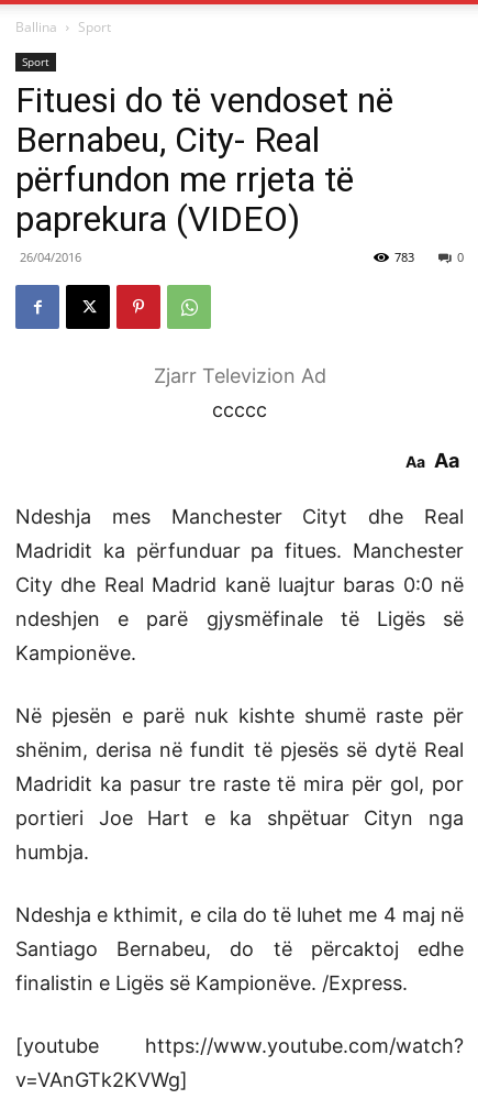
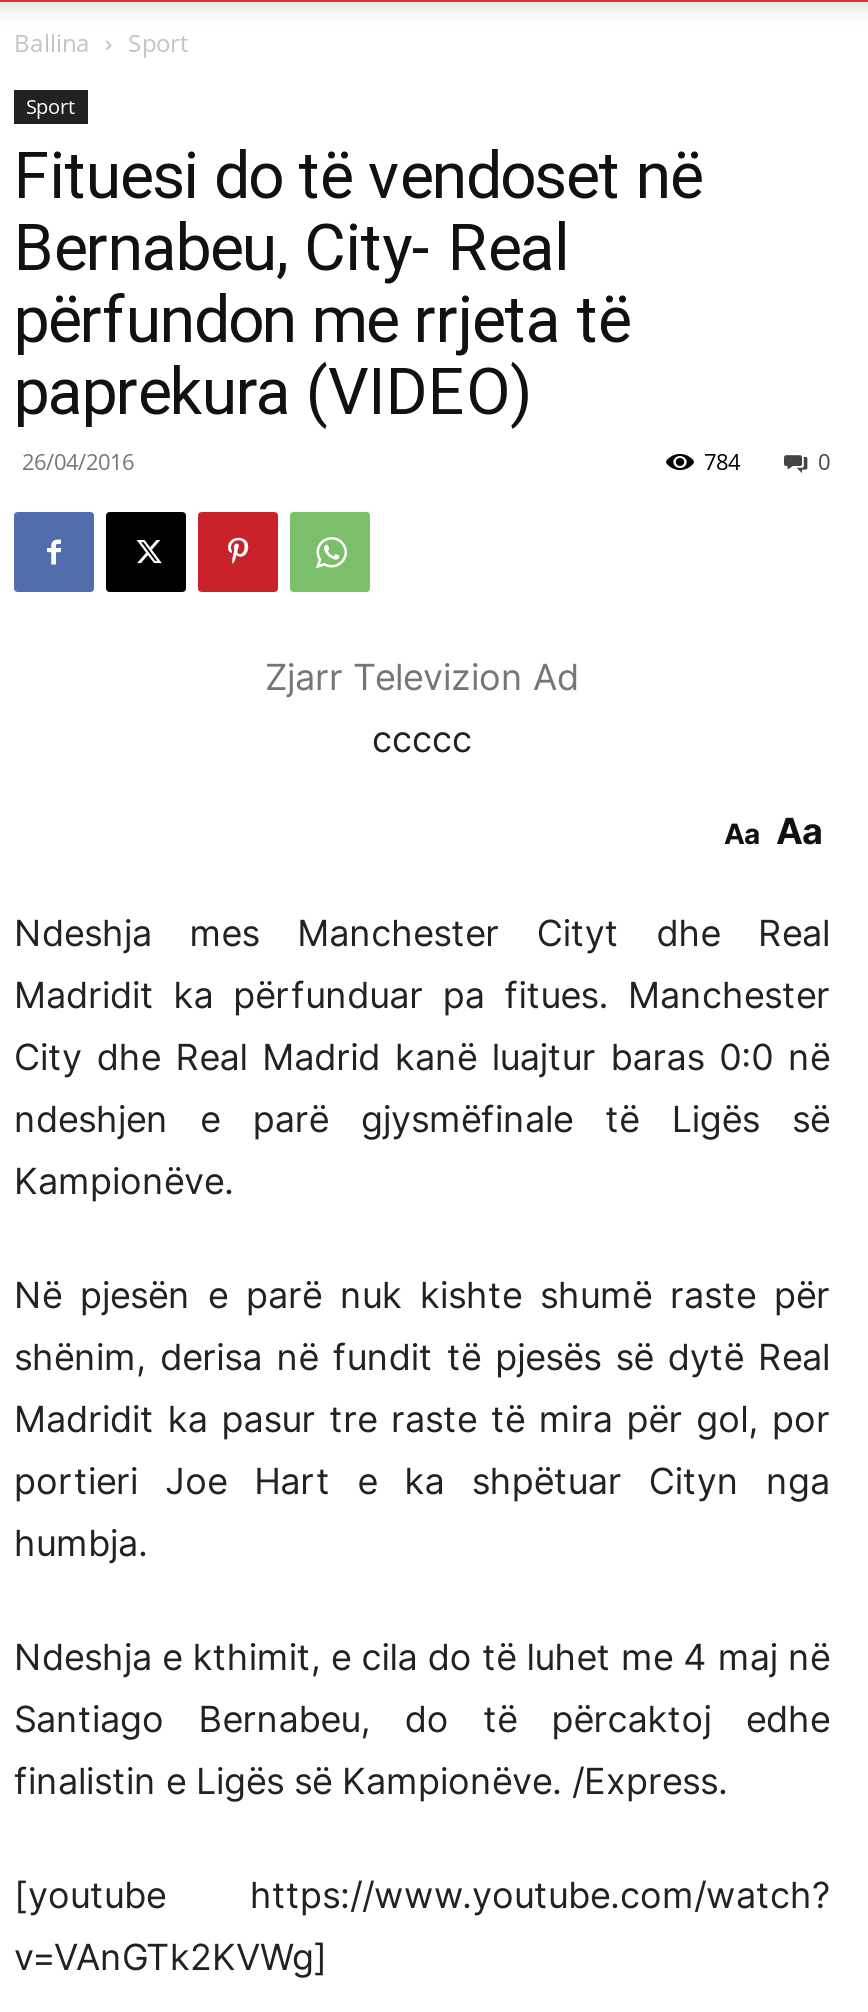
- 783
+ 784
